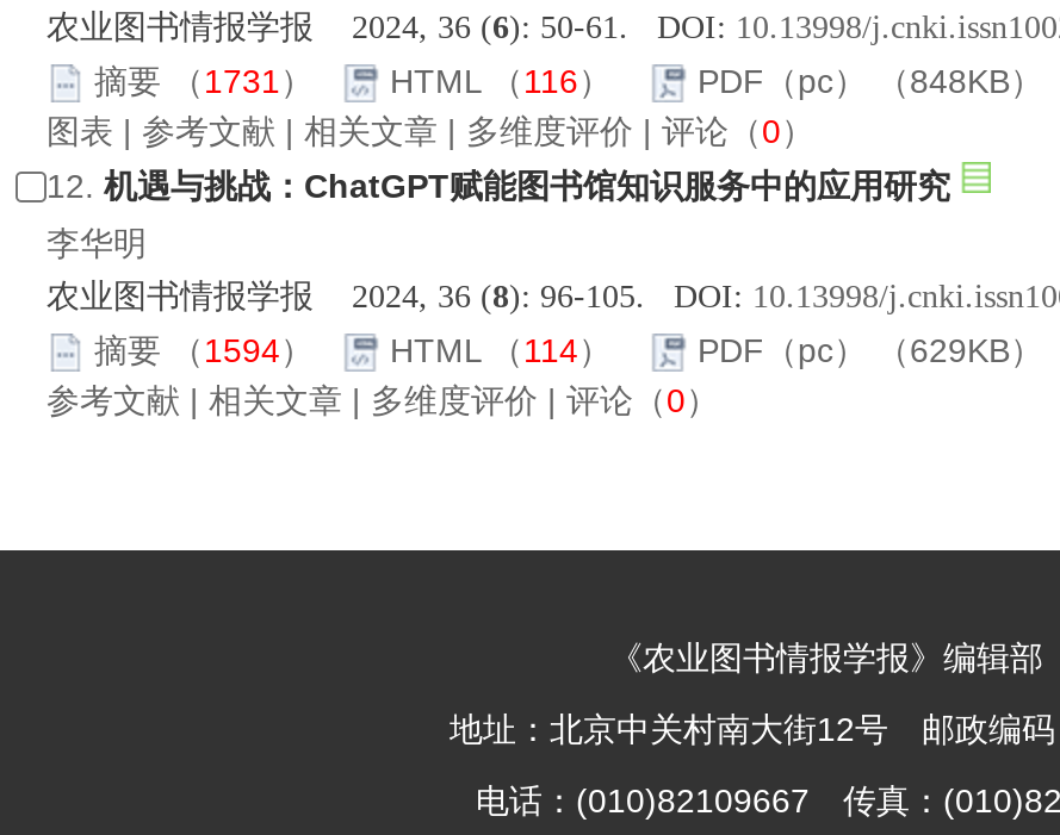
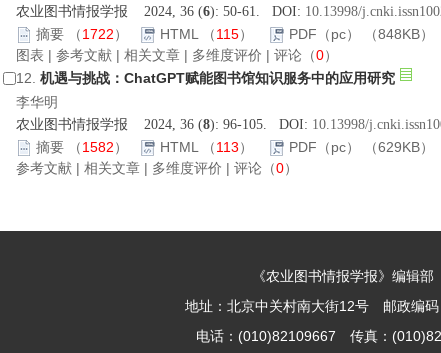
- 摘要（1731）
+ 摘要（1722）

- HTML（116）
+ HTML（115）

- 摘要（1594）
+ 摘要（1582）

- HTML（114）
+ HTML（113）
